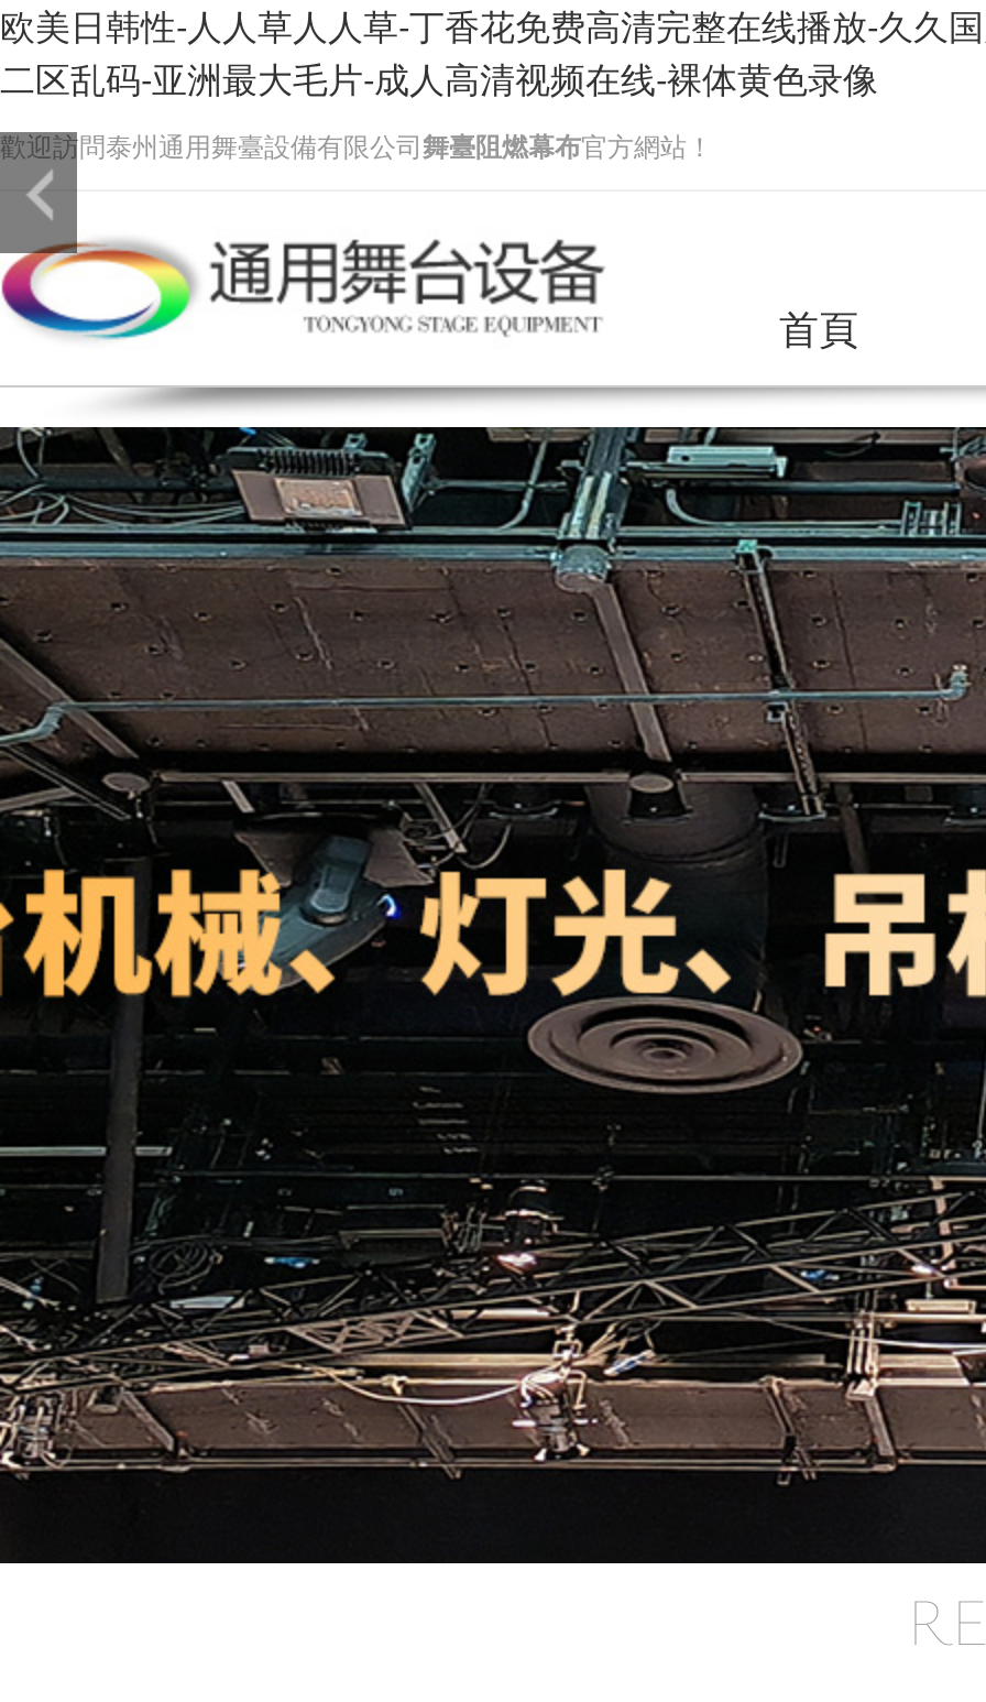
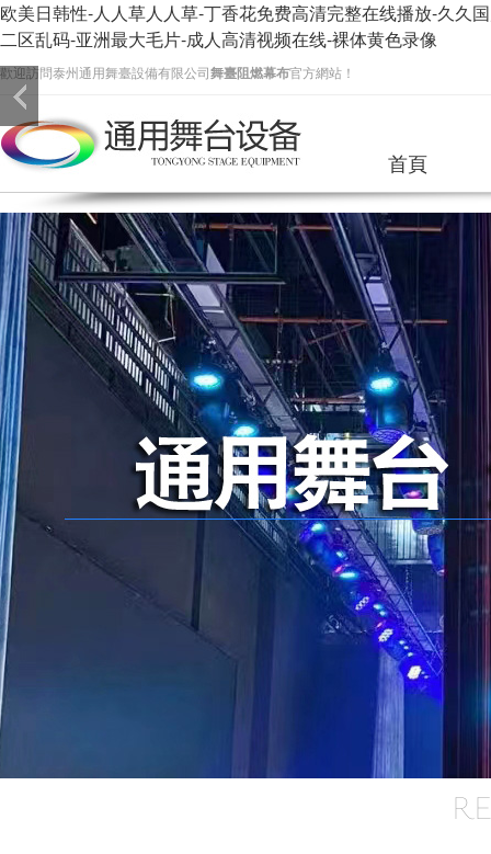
- [image]
+ [image]
